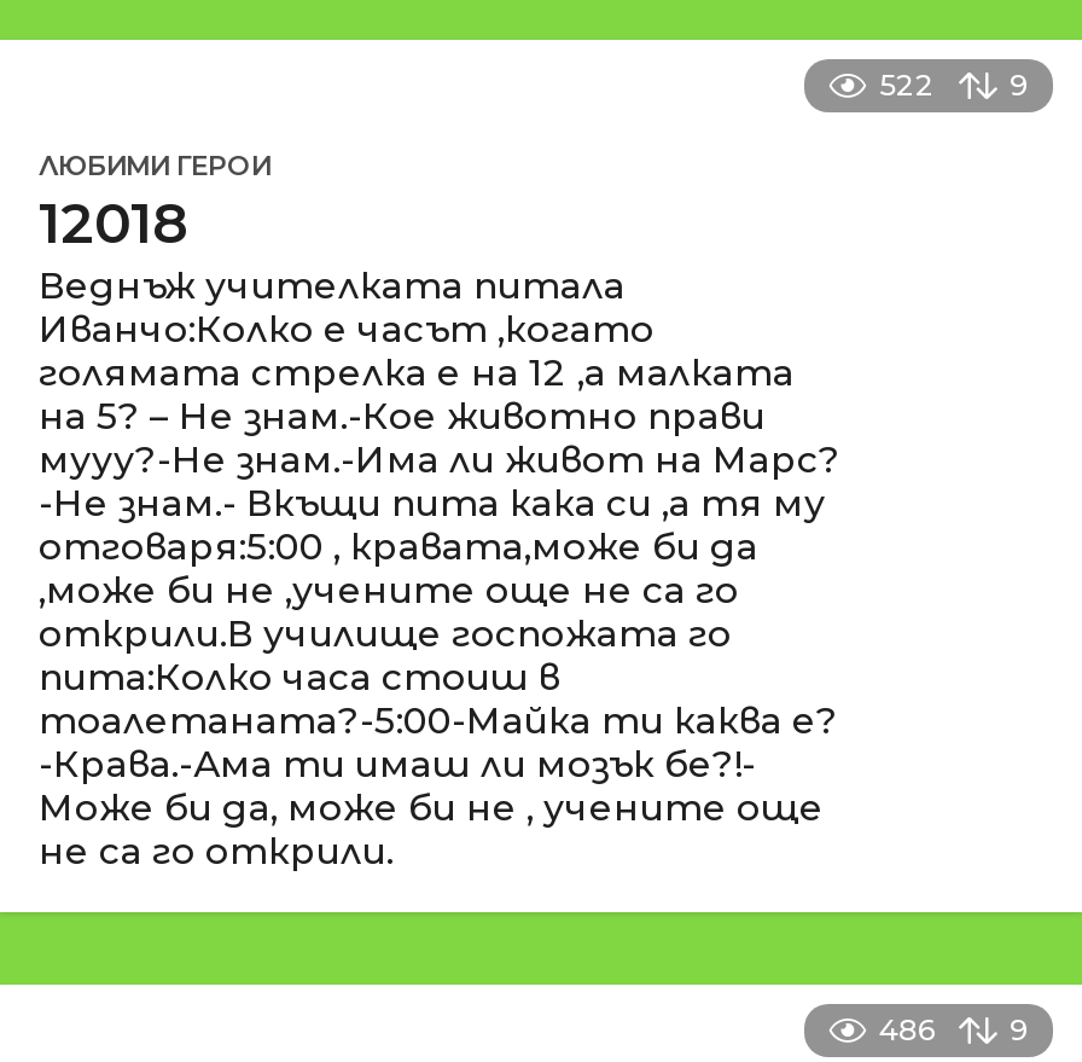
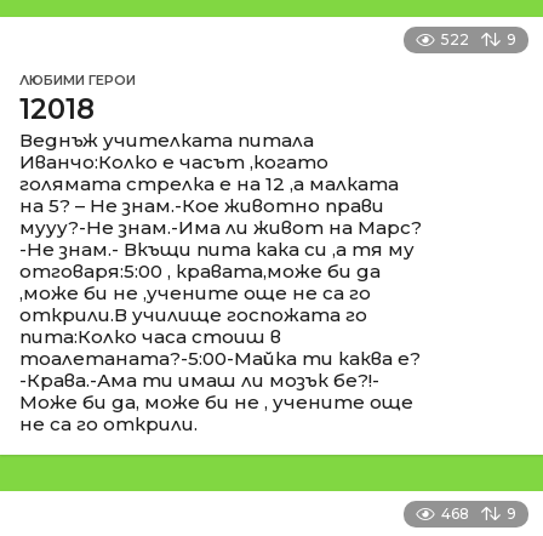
- 486
+ 468
